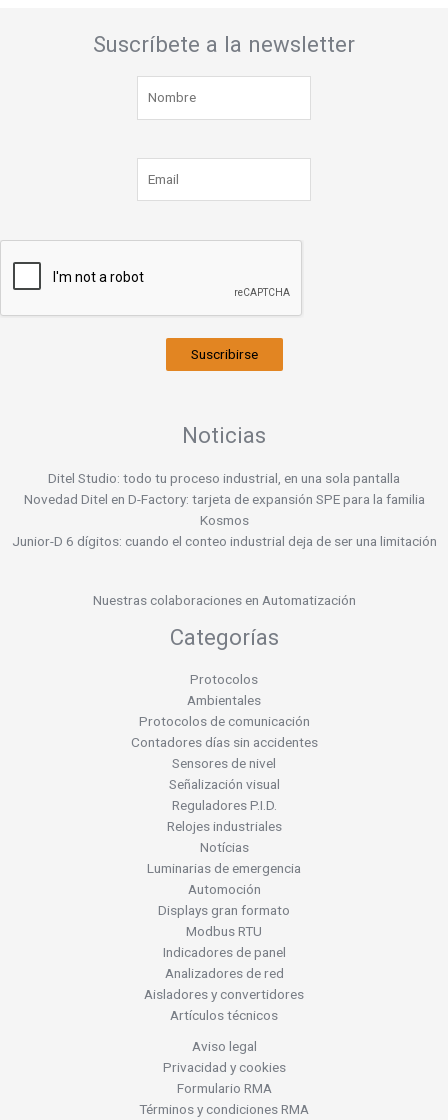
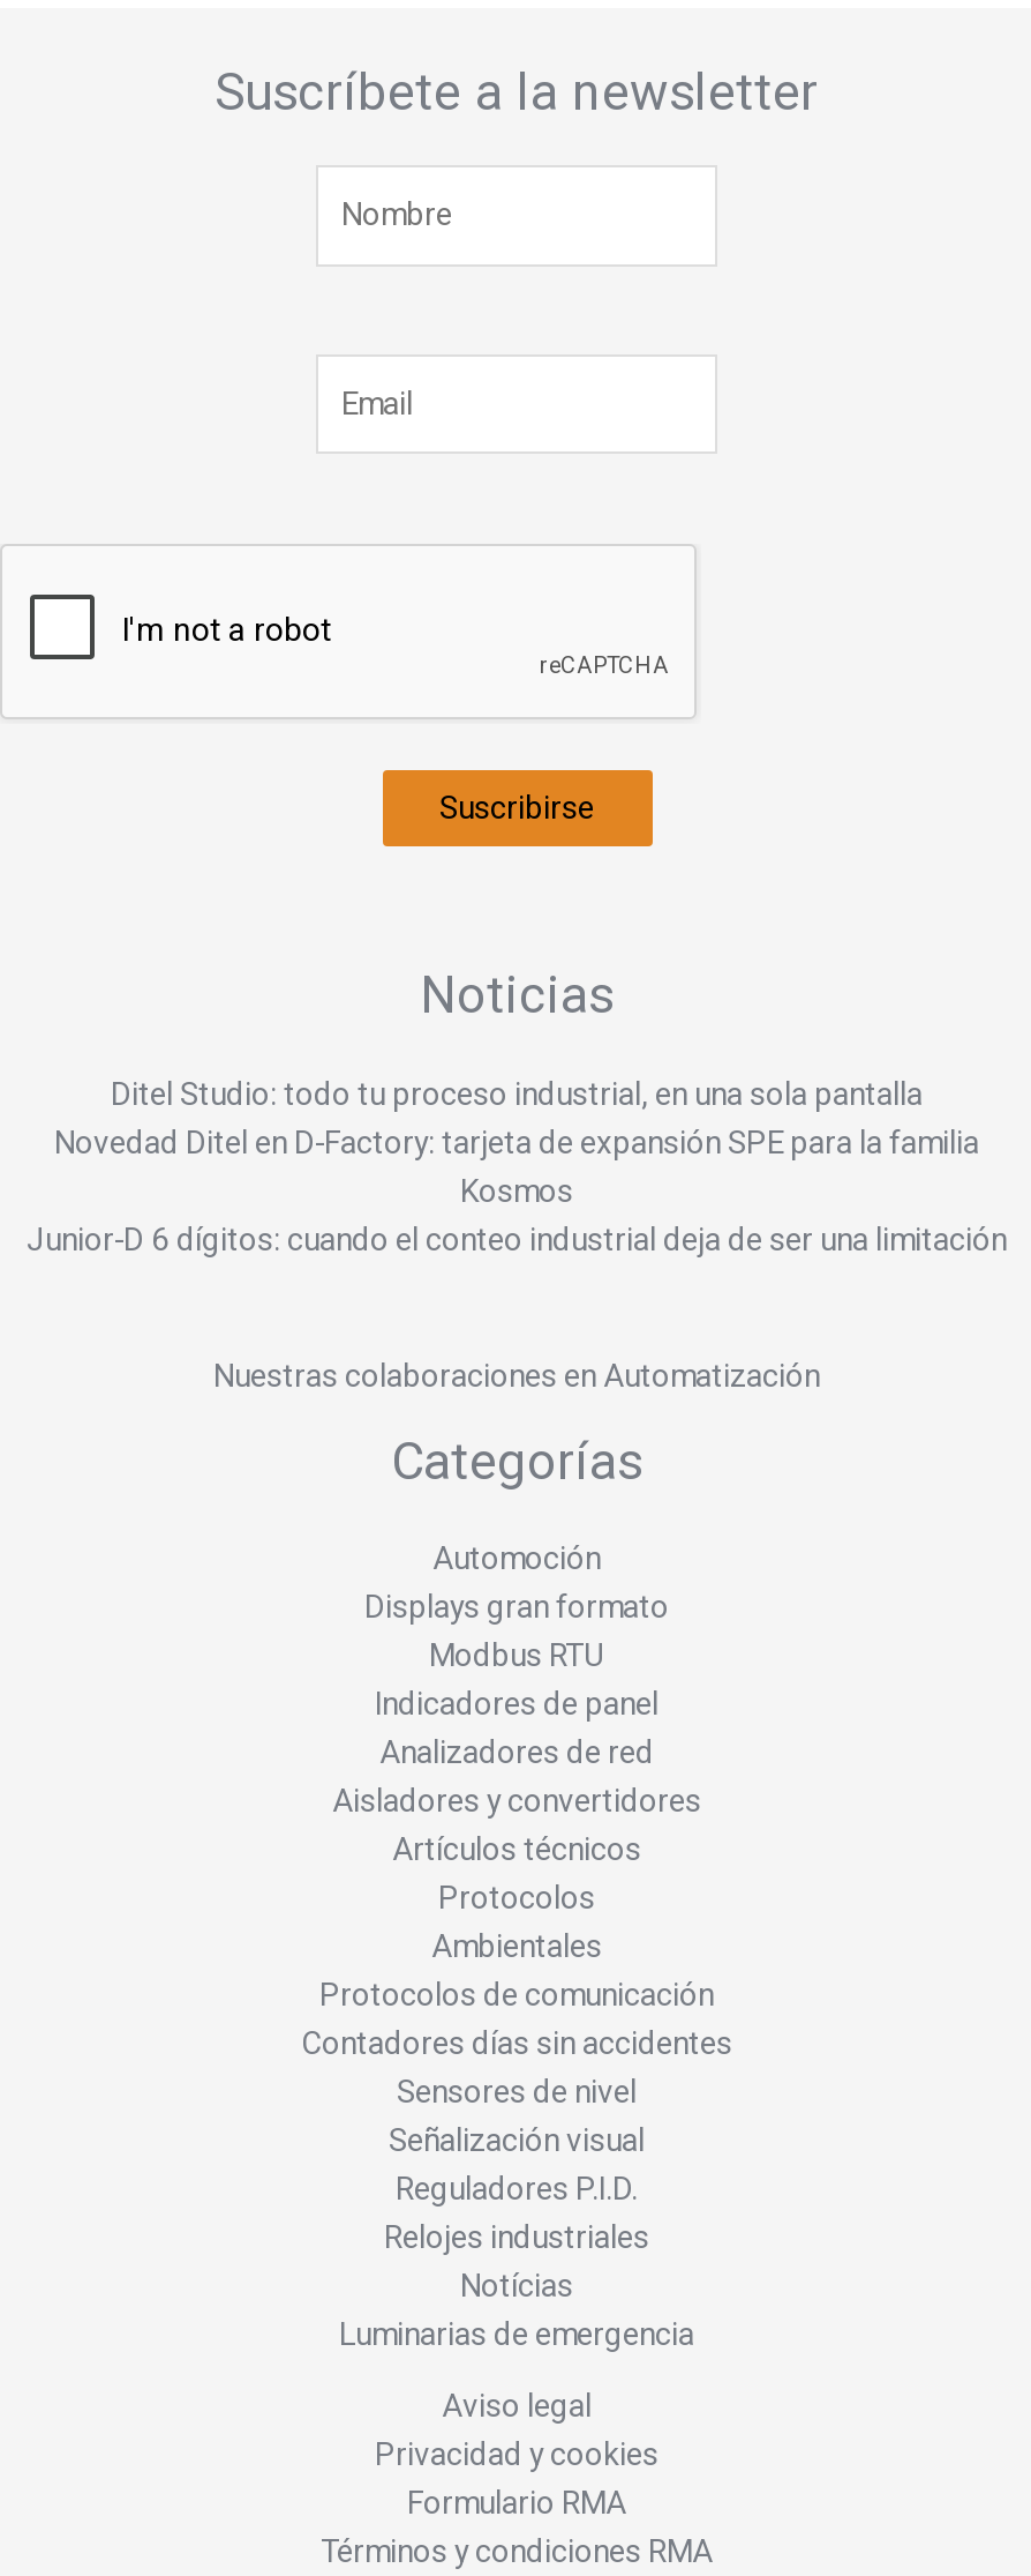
moved down: Protocolos | Ambientales | Protocolos de comunicación | ... | Notícias | Luminarias de emergencia

moved up: Automoción | Displays gran formato | Modbus RTU | Indicadores de panel | Analizadores de red | Aisladores y convertidores | Artículos técnicos
